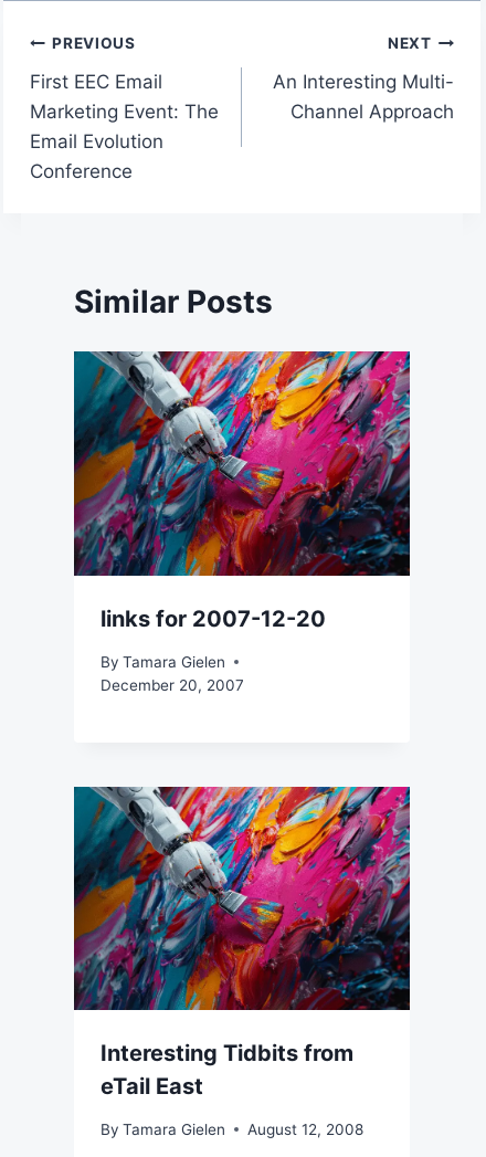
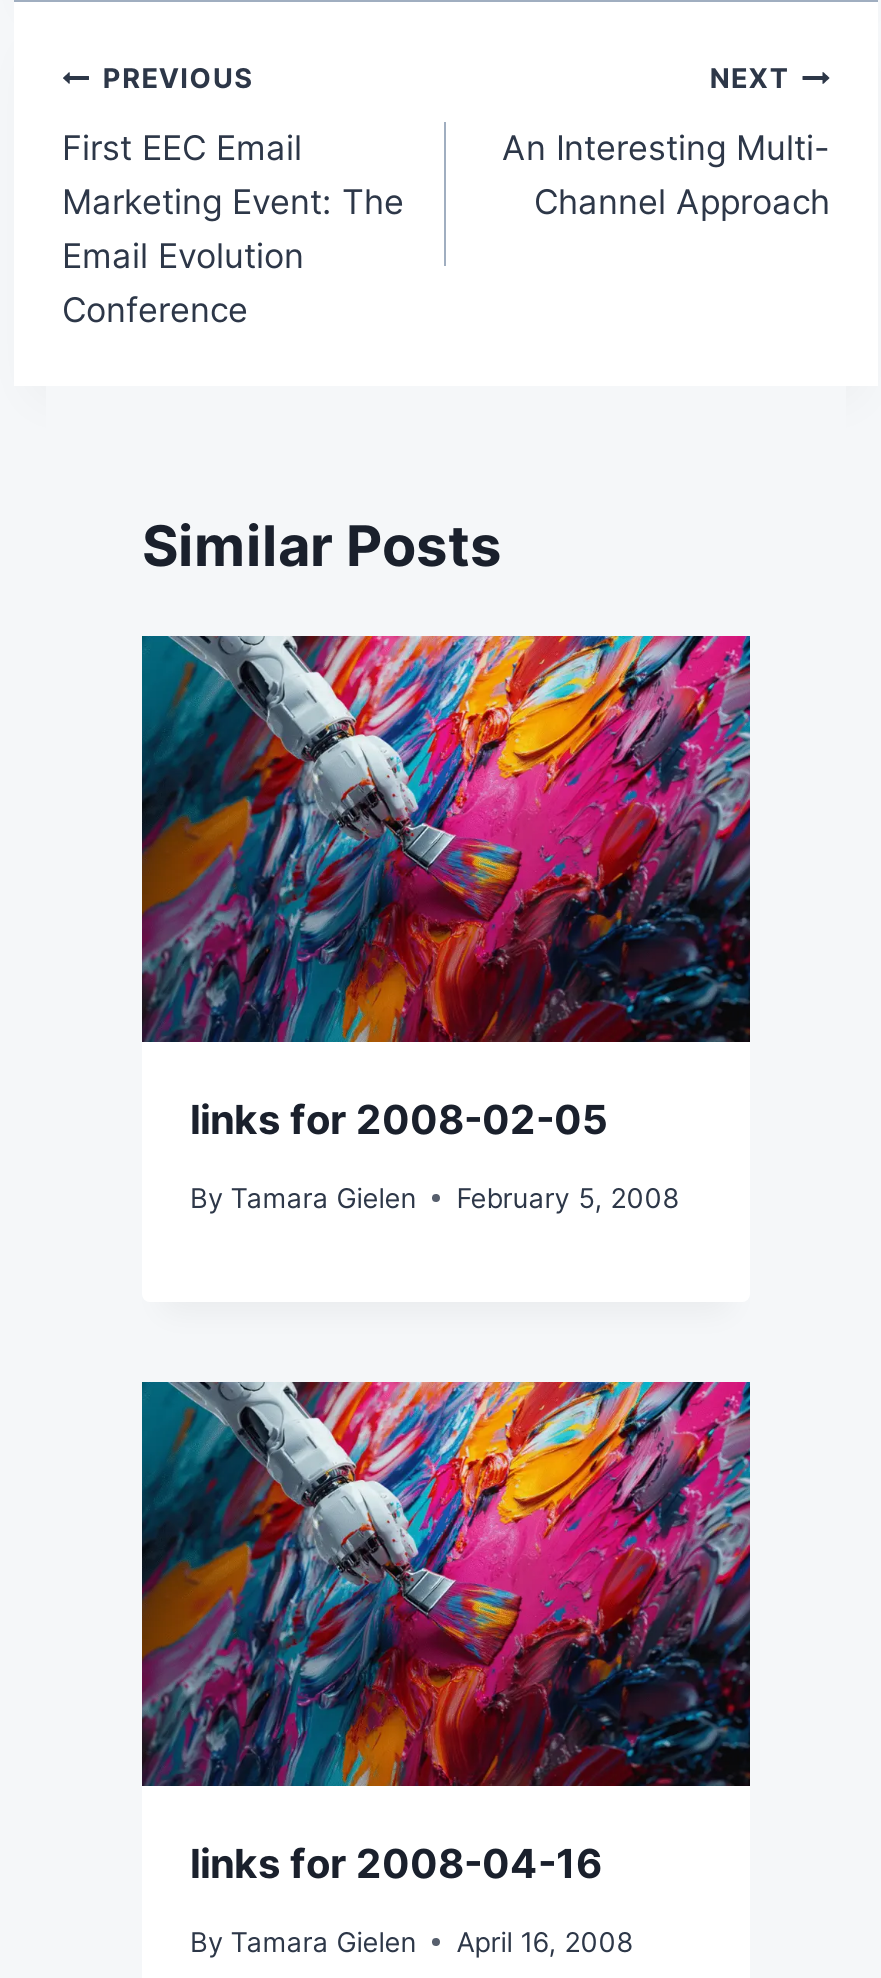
- links for 2007-12-20
+ links for 2008-02-05

- December 20, 2007
+ February 5, 2008

moved down: [image]

- Interesting Tidbits from
- eTail East
+ links for 2008-04-16

- By Tamara Gielen August 12, 2008
+ By Tamara Gielen April 16, 2008
